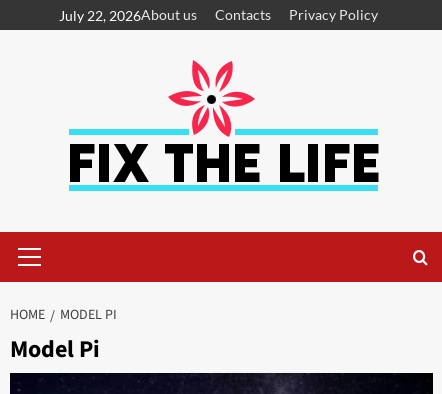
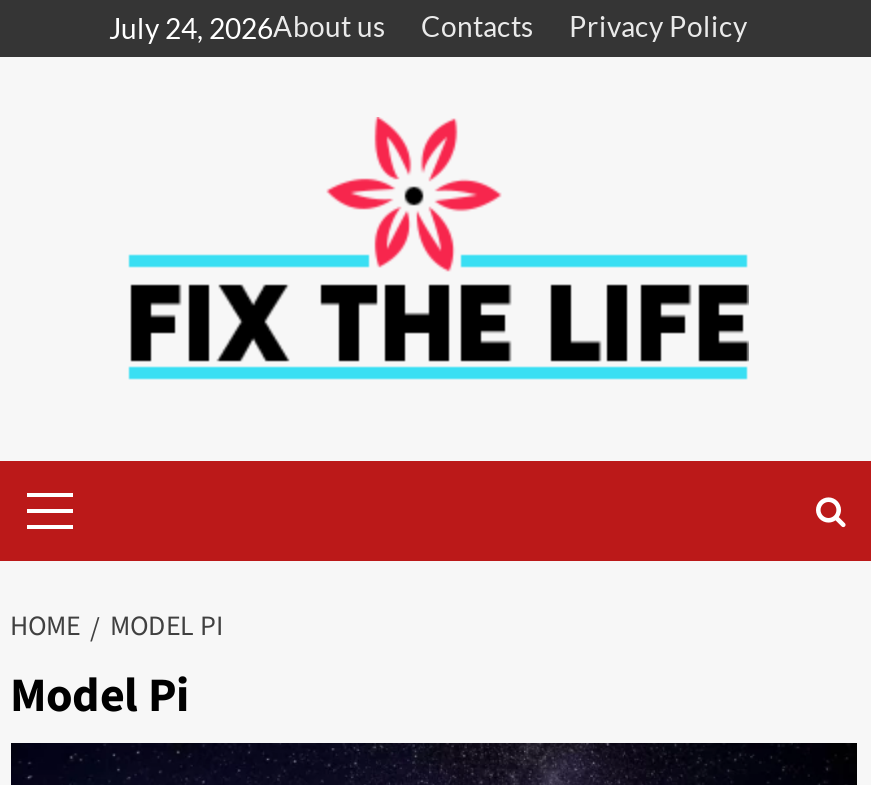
- July 22, 2026About us Contacts Privacy Policy
+ July 24, 2026About us Contacts Privacy Policy
